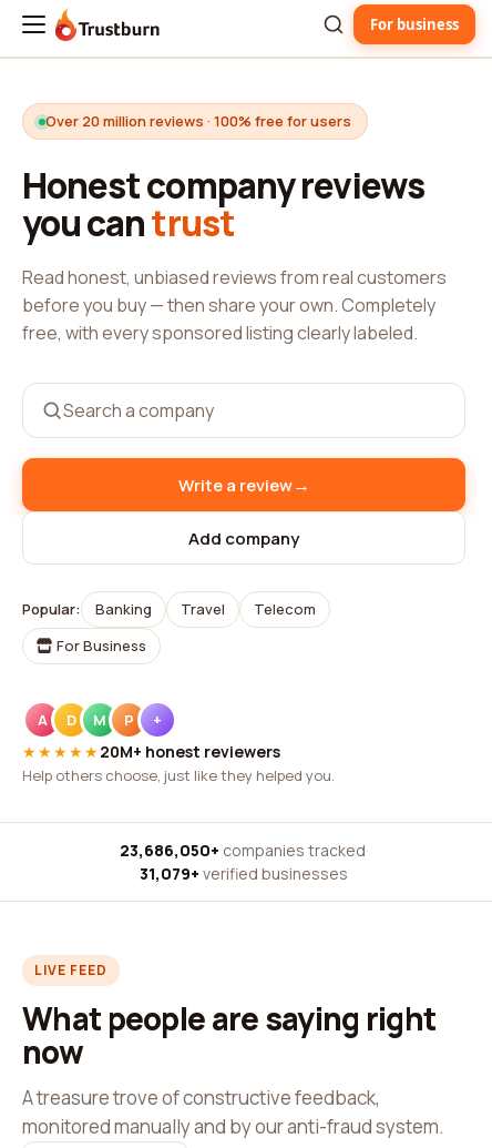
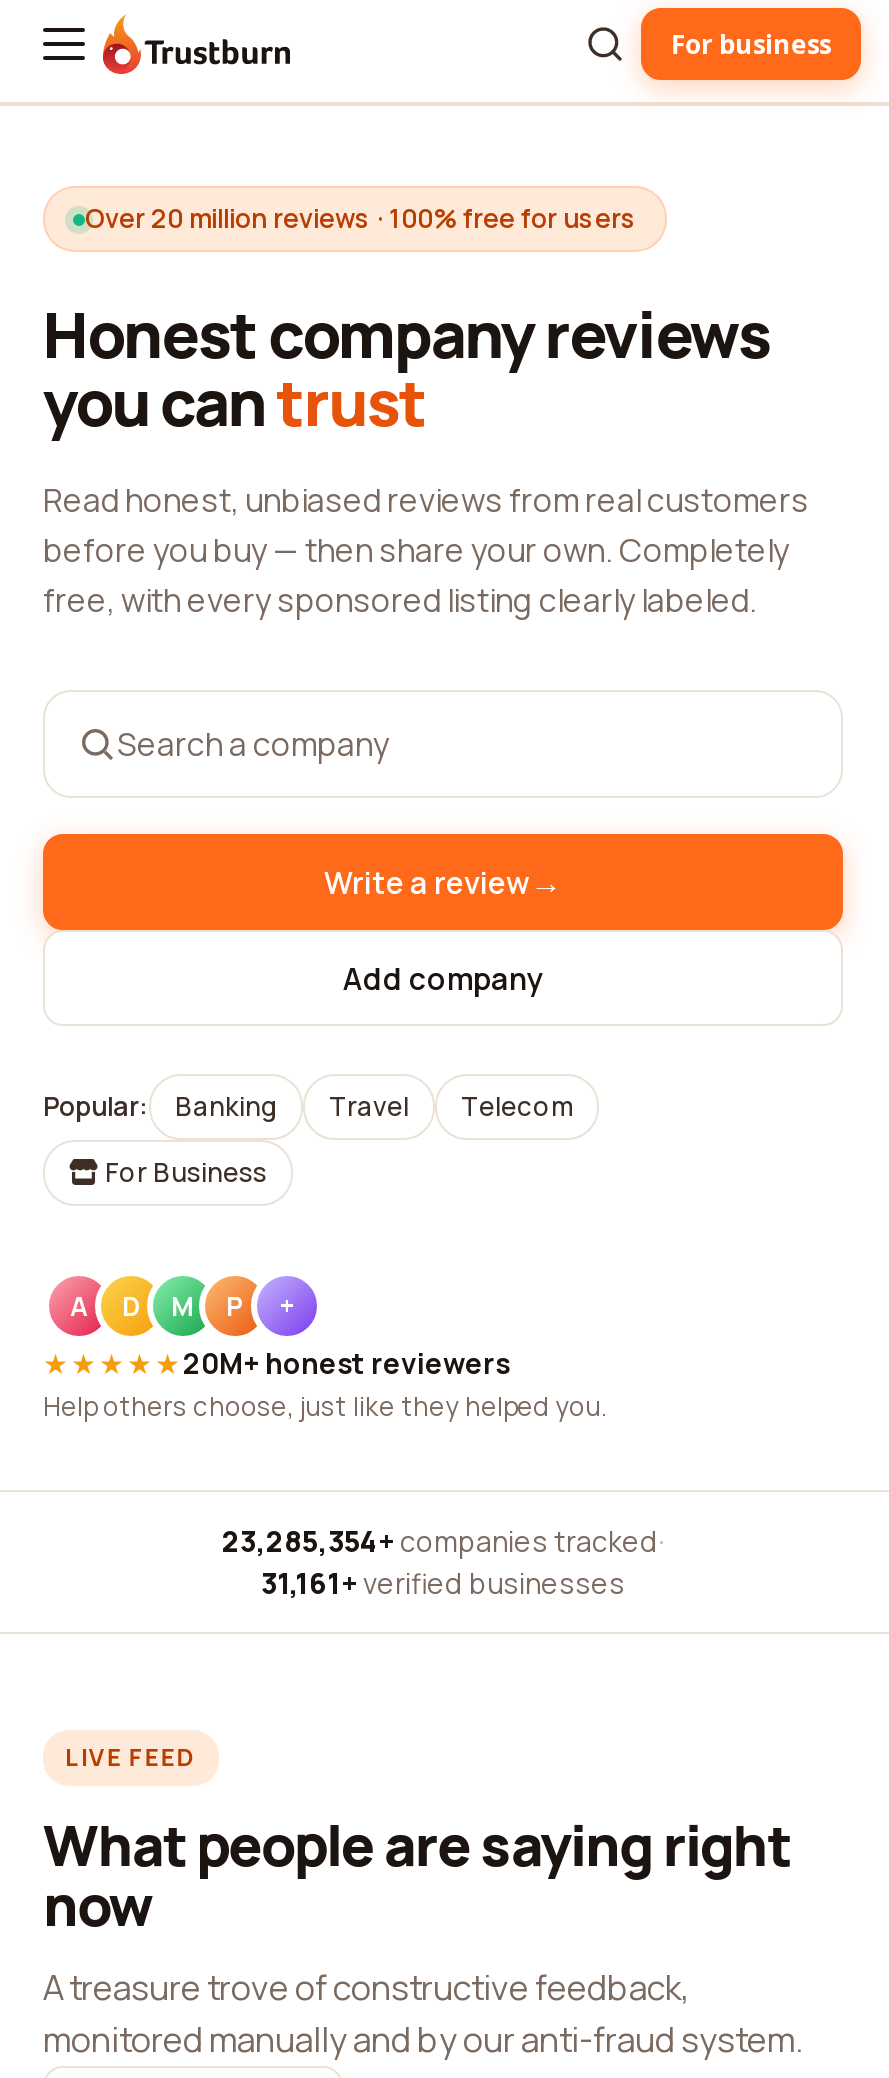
- 23,686,050+ companies tracked ·
+ 23,285,354+ companies tracked ·

- 31,079+ verified businesses
+ 31,161+ verified businesses
